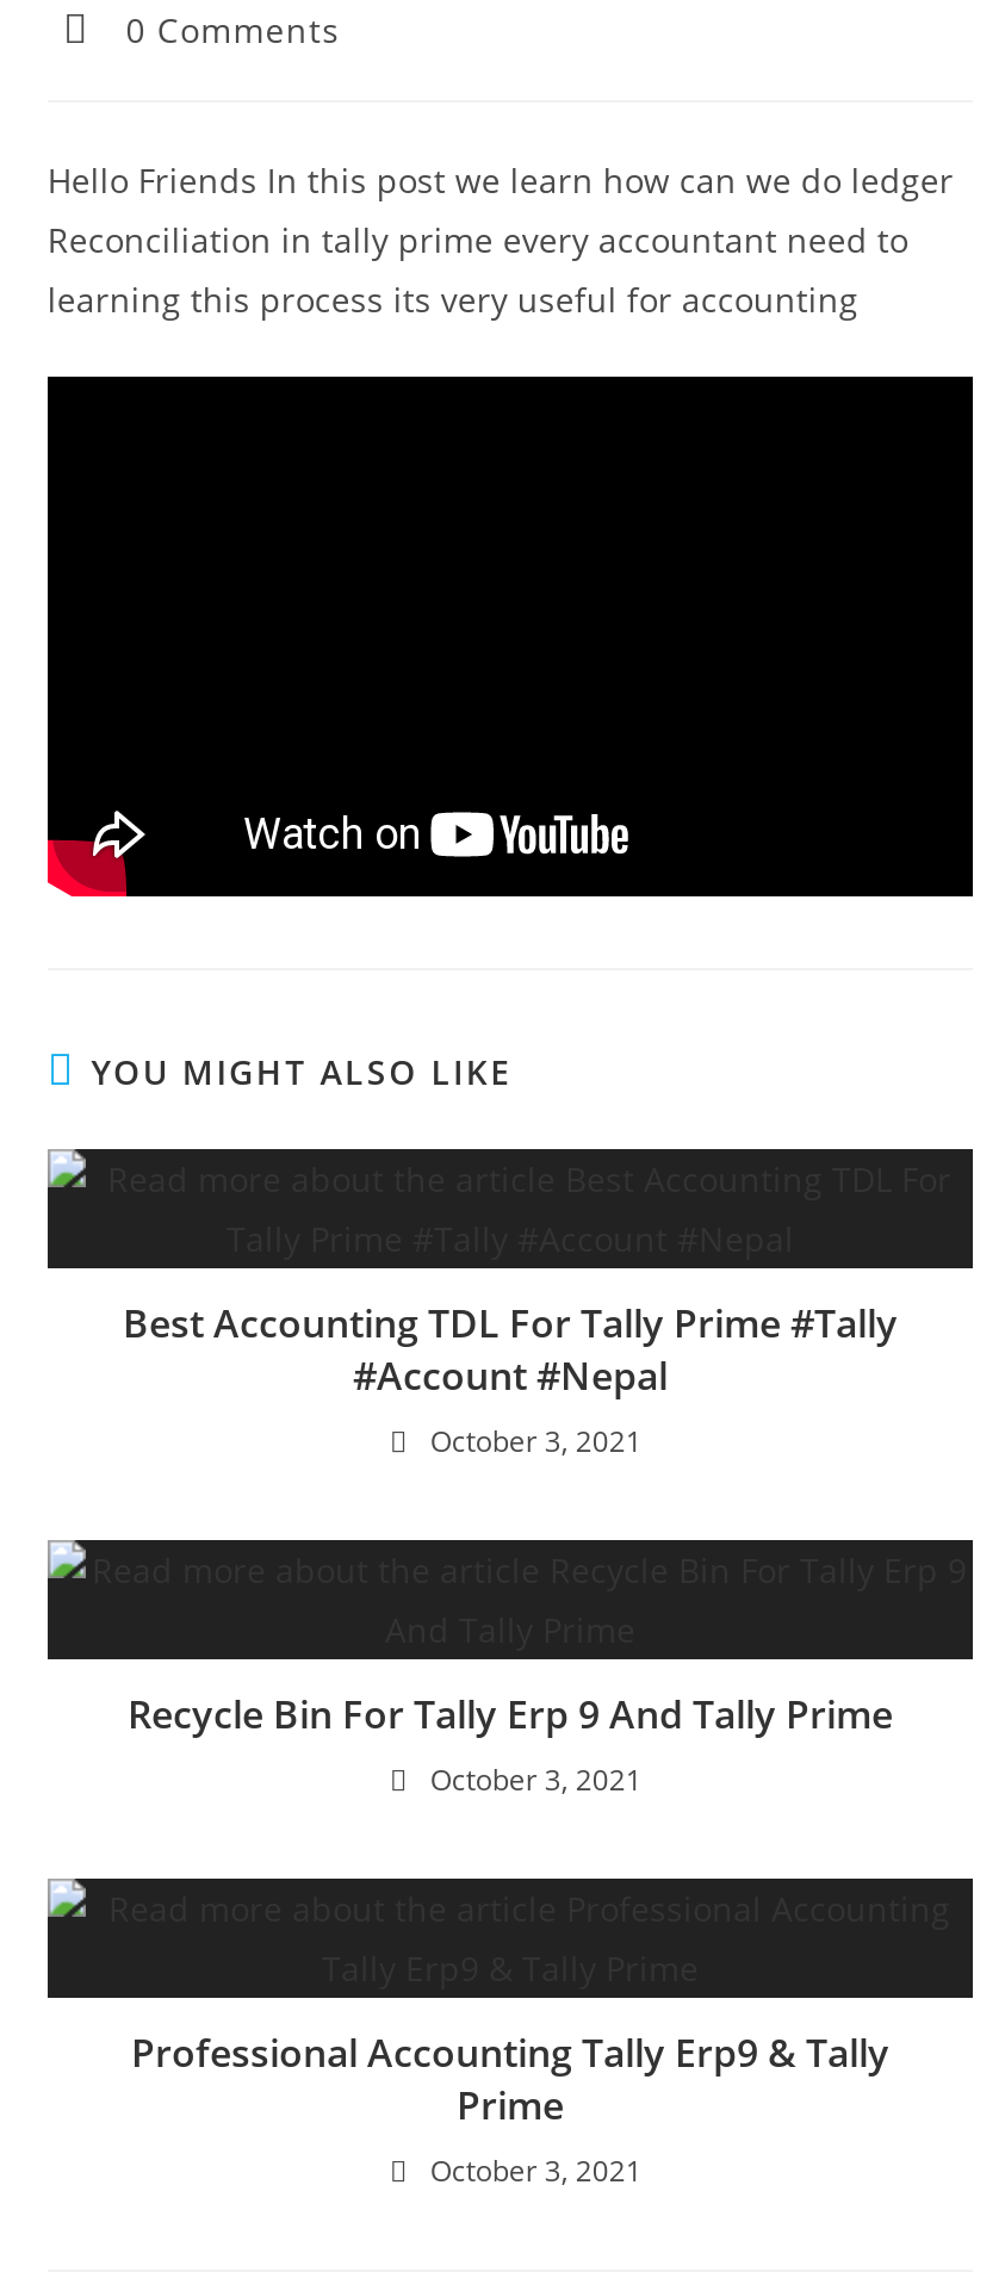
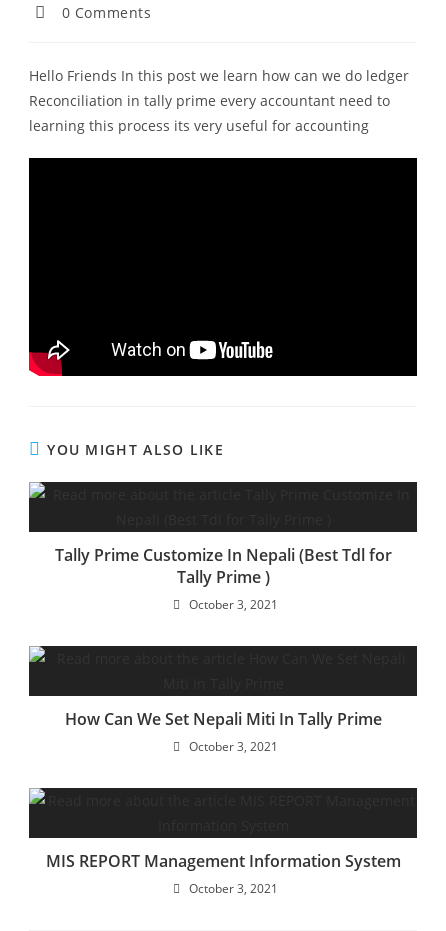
- Best Accounting TDL For Tally Prime #Tally
- #Account #Nepal
+ Tally Prime Customize In Nepali (Best Tdl for
+ Tally Prime )

- Recycle Bin For Tally Erp 9 And Tally Prime
+ How Can We Set Nepali Miti In Tally Prime

- Professional Accounting Tally Erp9 & Tally
- Prime
+ MIS REPORT Management Information System
